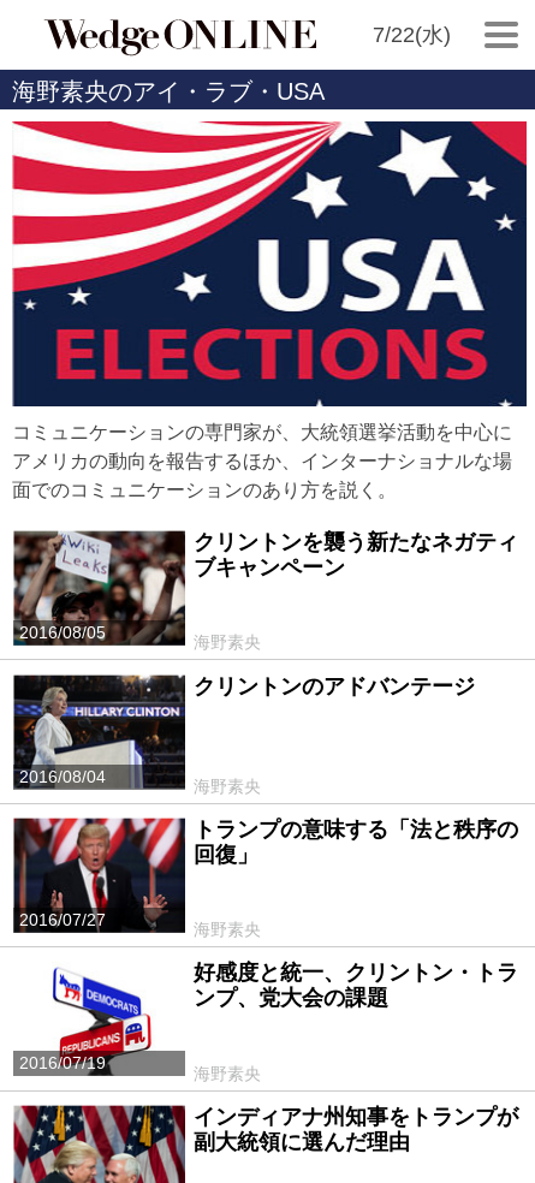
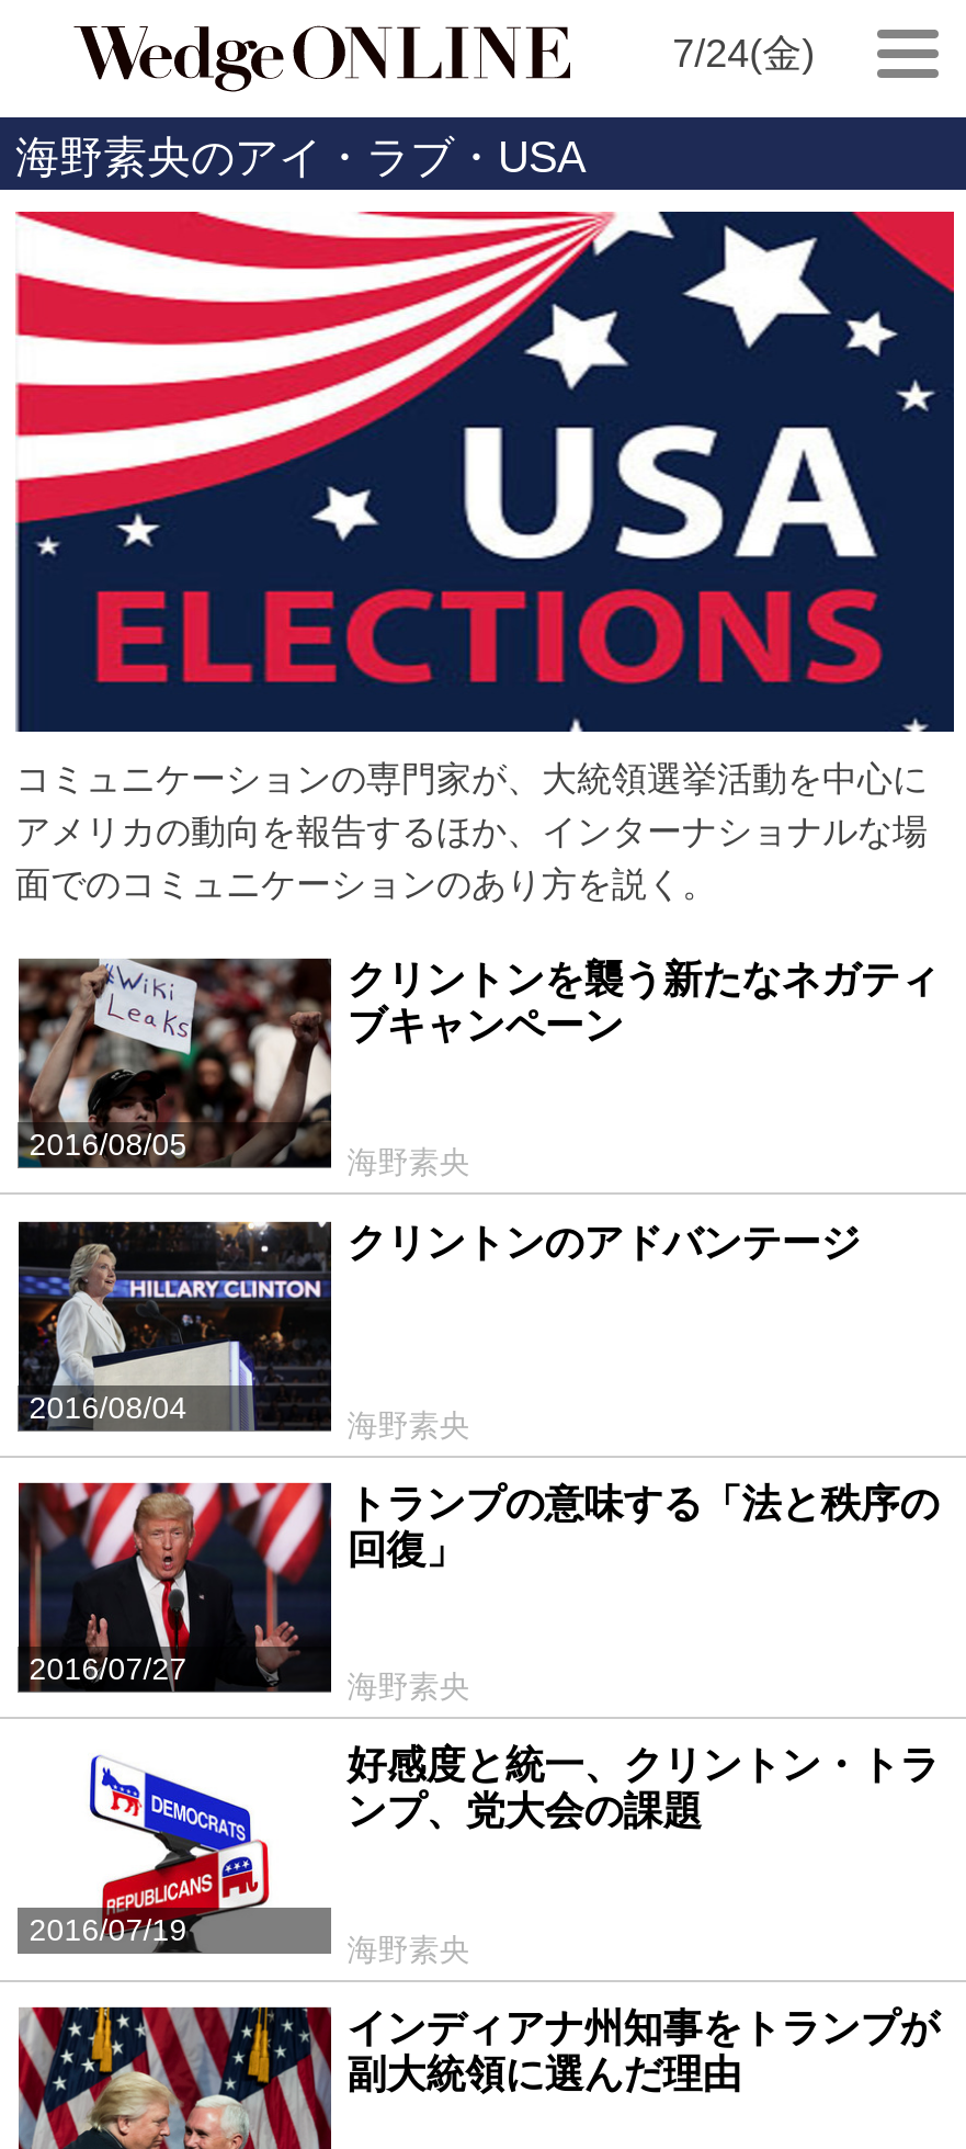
- 7/22(水)
+ 7/24(金)
